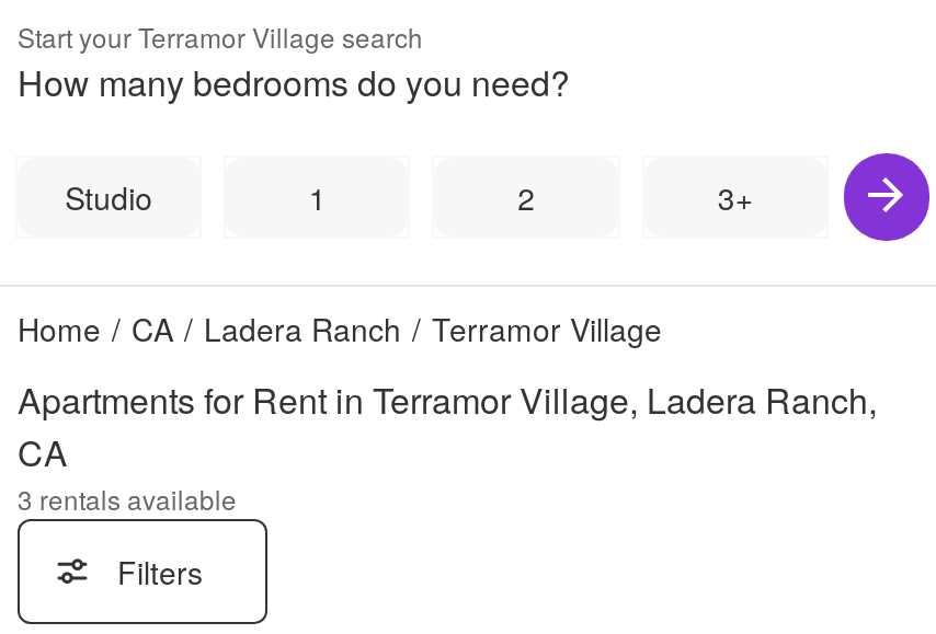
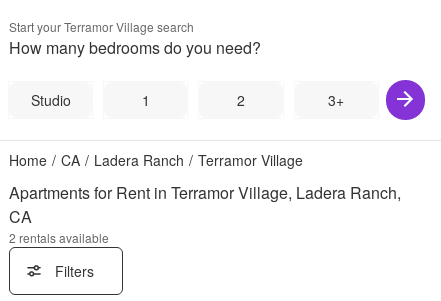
- 3 rentals available
+ 2 rentals available
